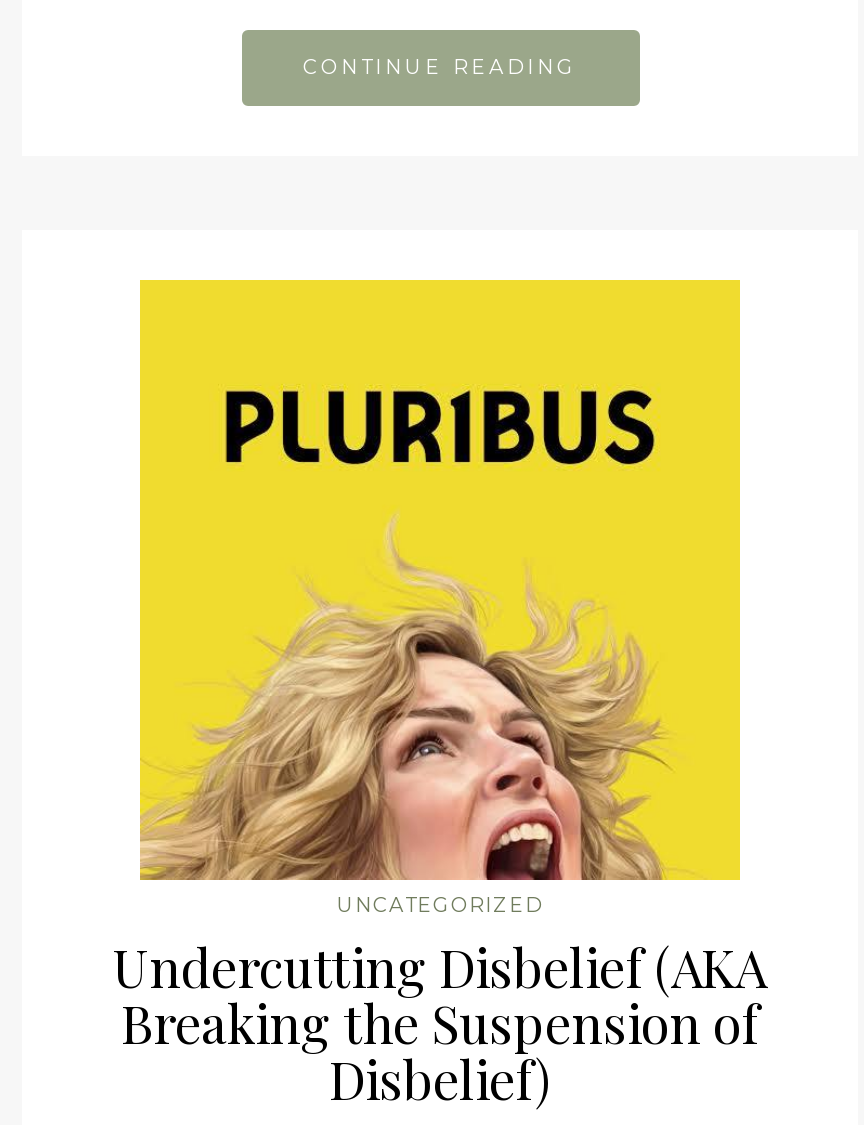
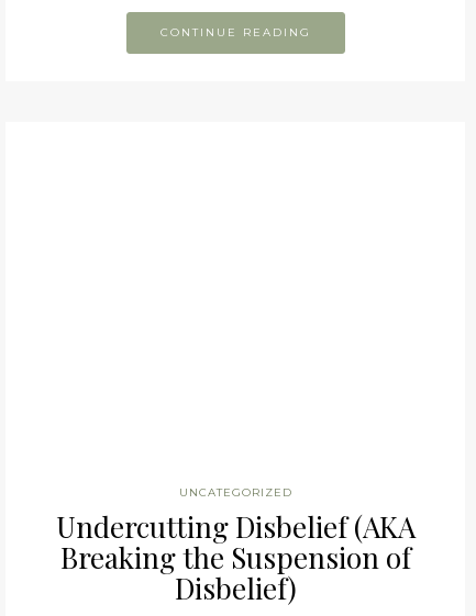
- [image]
